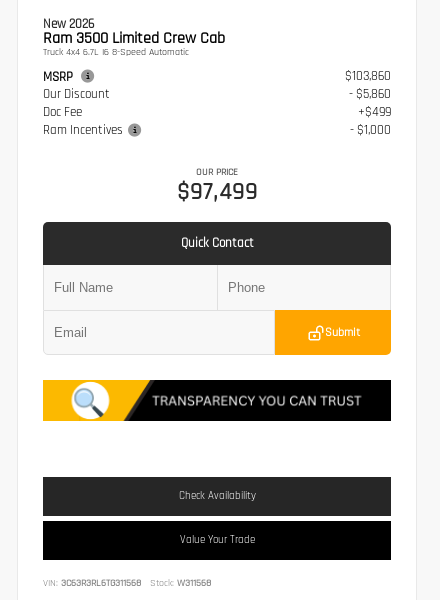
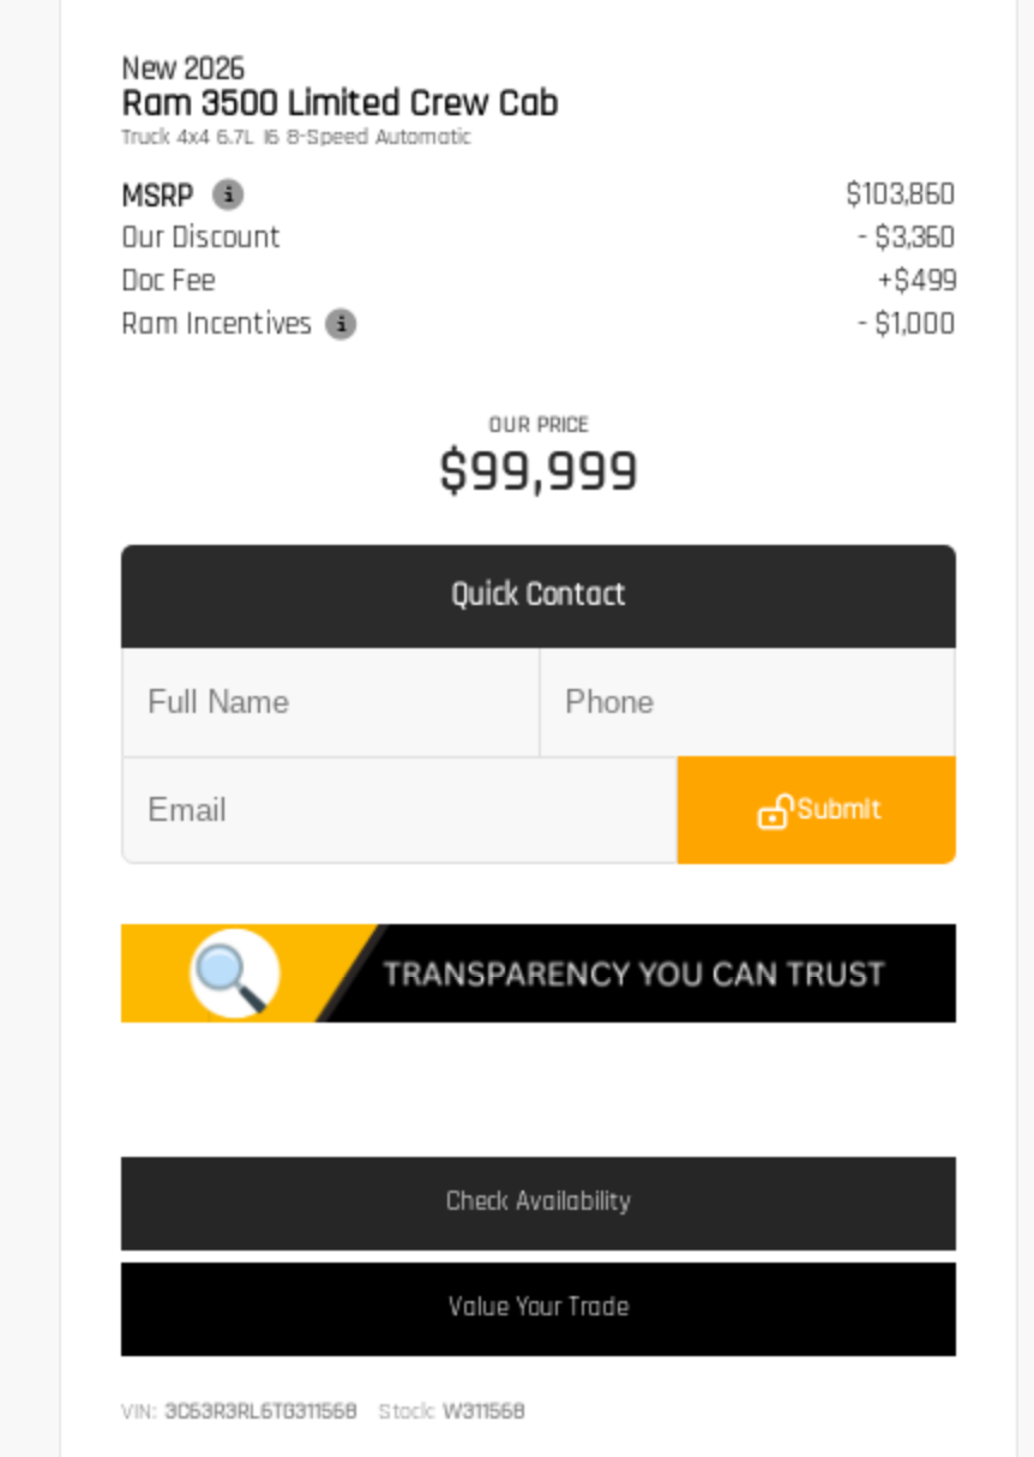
- - $5,860
+ - $3,360

- $97,499
+ $99,999
